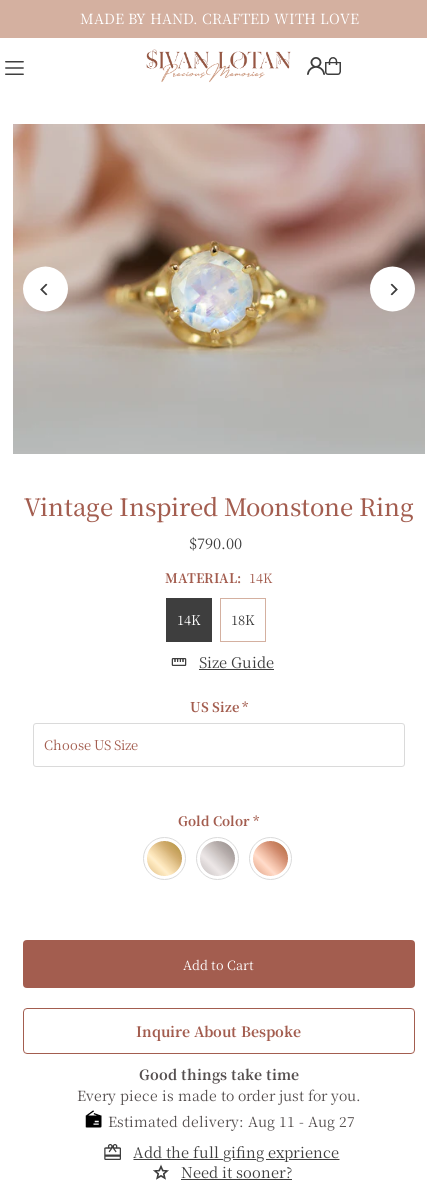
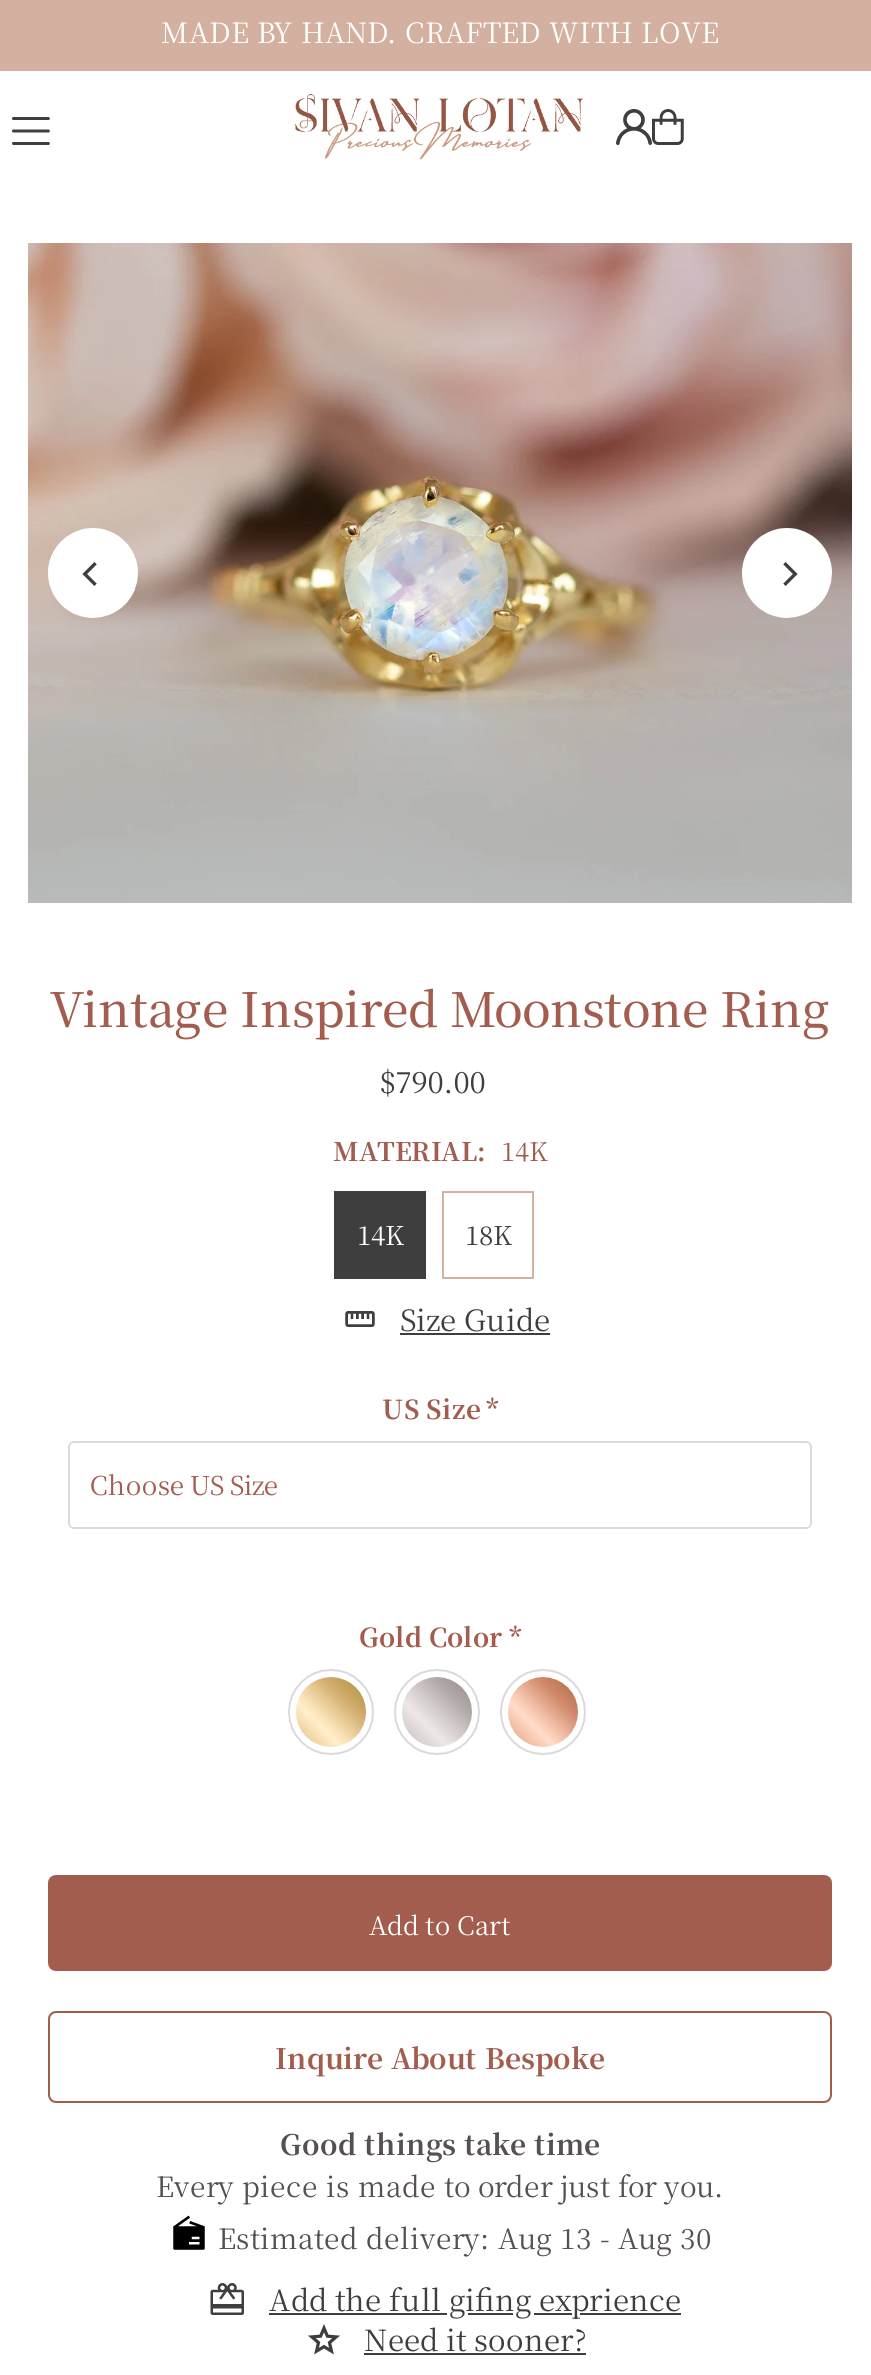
- Estimated delivery: Aug 11 - Aug 27
+ Estimated delivery: Aug 13 - Aug 30
